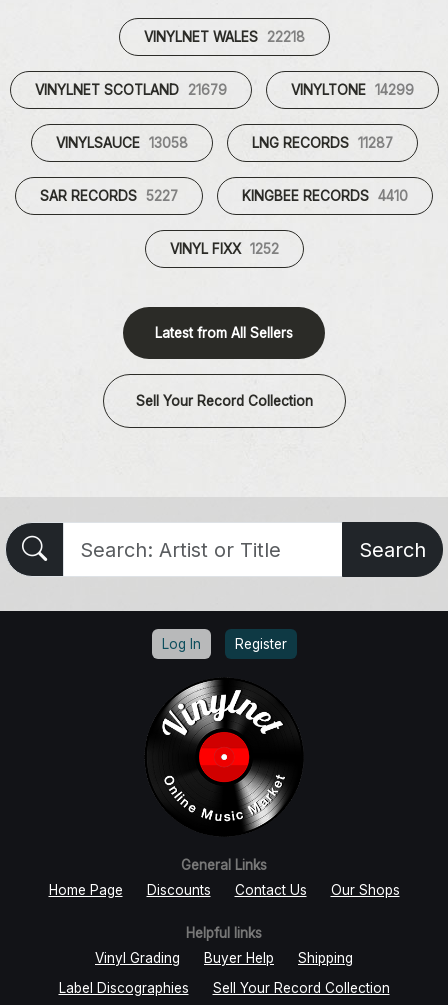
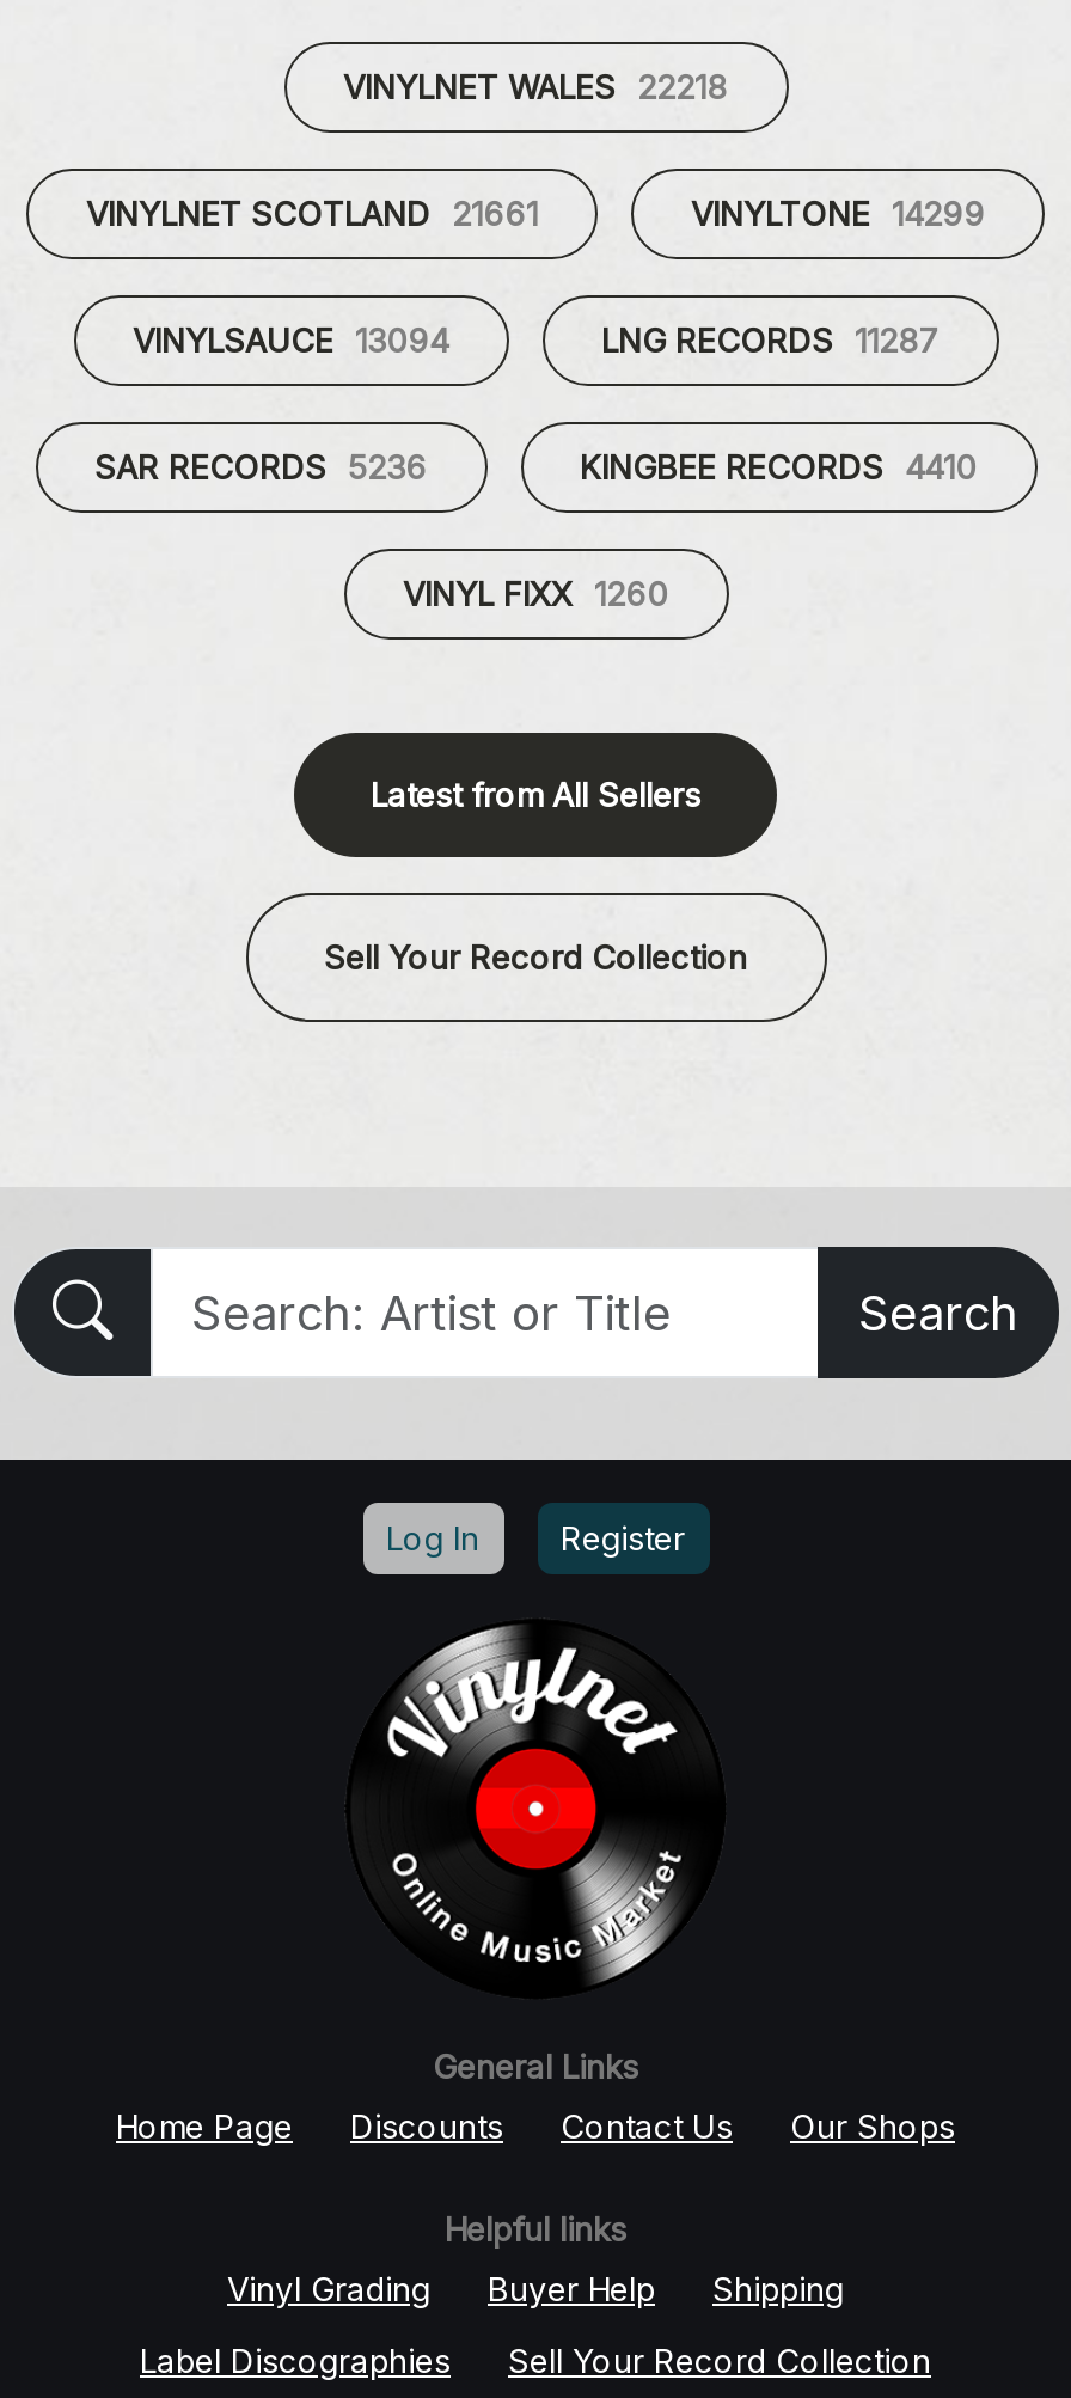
- VINYLNET SCOTLAND 21679
+ VINYLNET SCOTLAND 21661

- VINYLSAUCE 13058
+ VINYLSAUCE 13094

- SAR RECORDS 5227
+ SAR RECORDS 5236

- VINYL FIXX 1252
+ VINYL FIXX 1260
